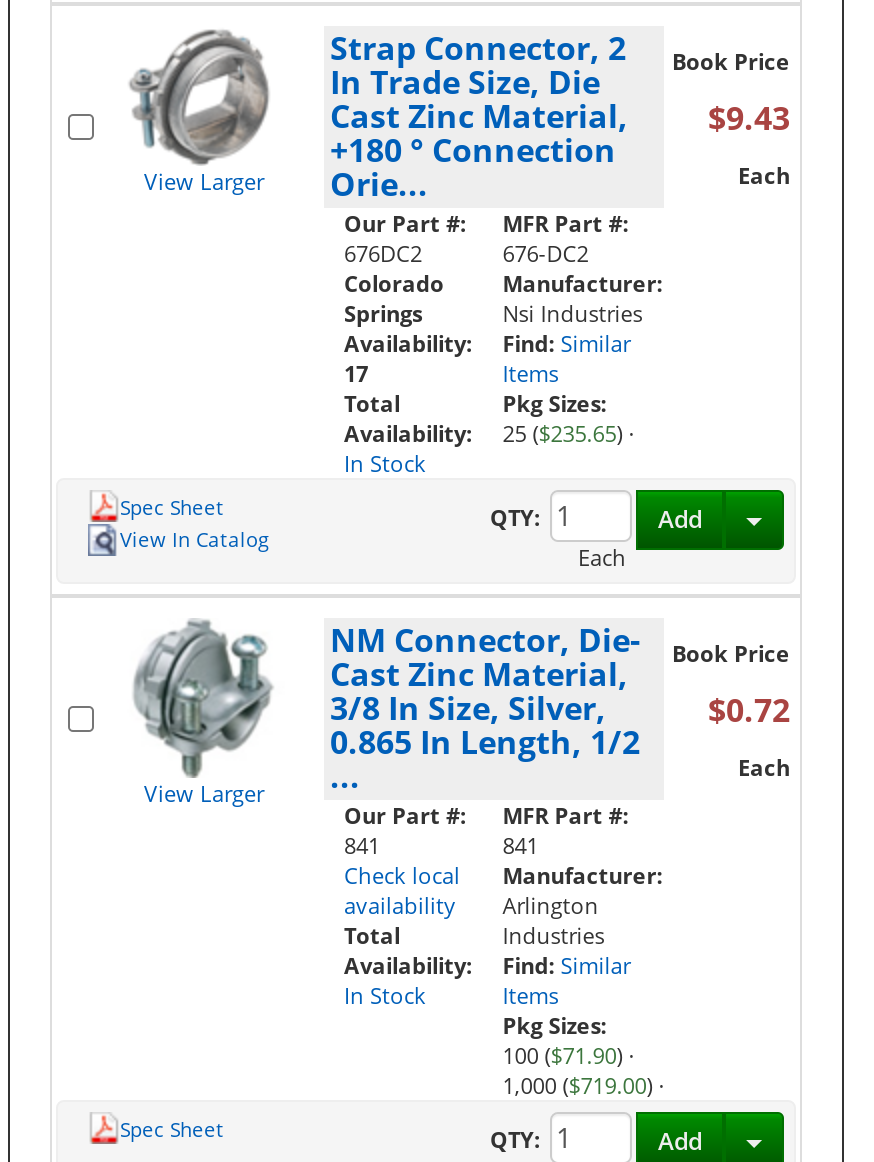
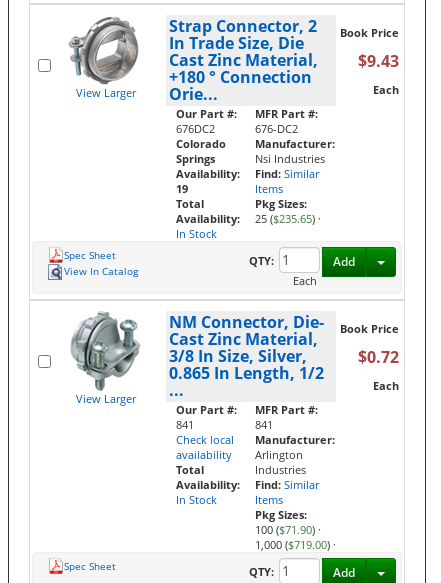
- 17
+ 19
